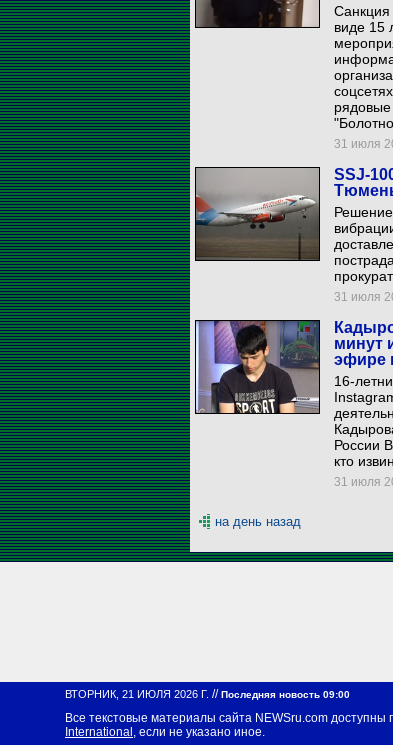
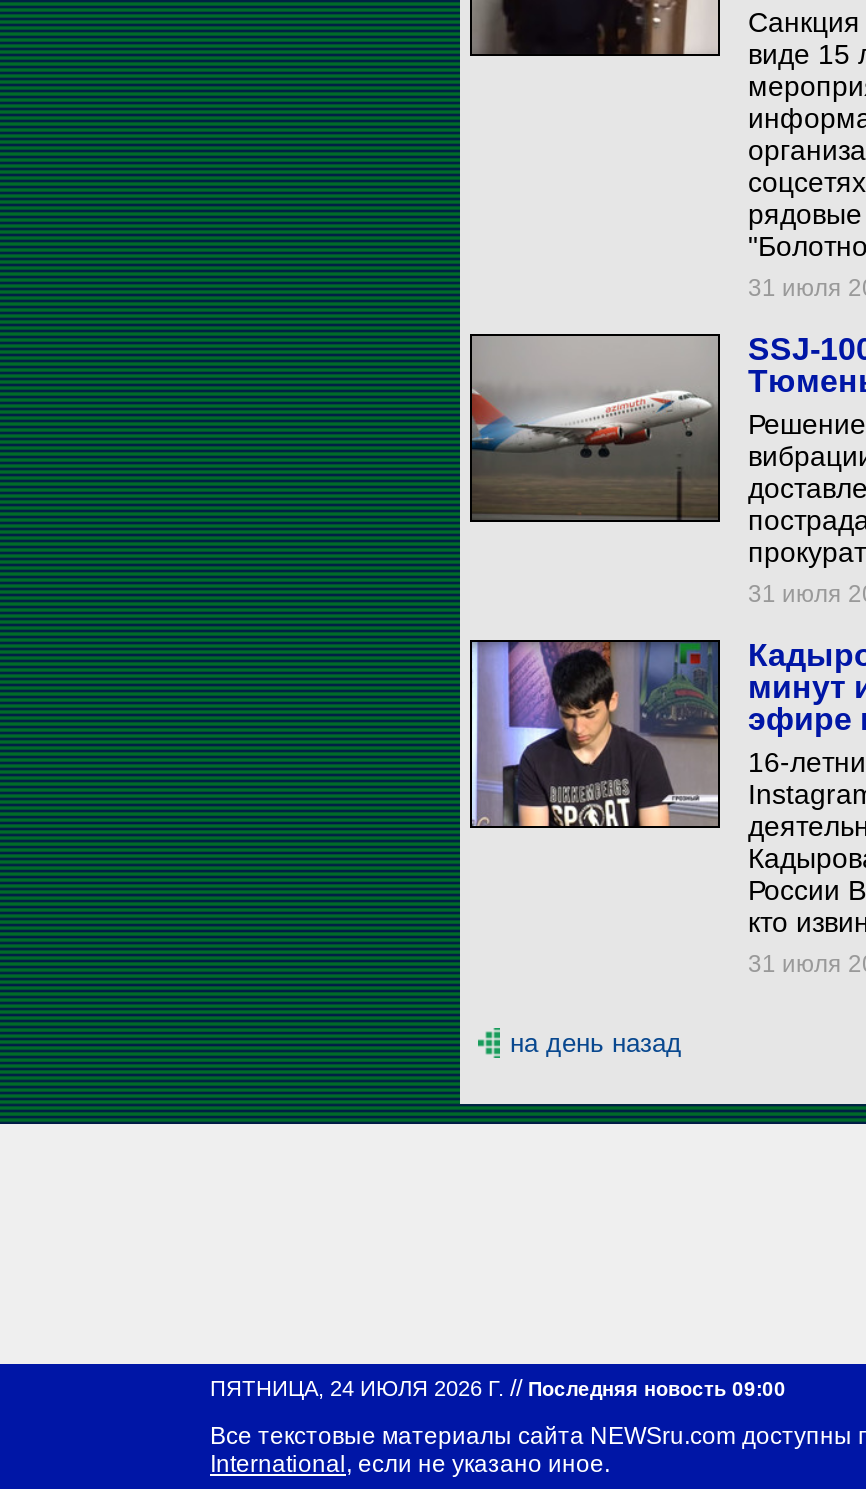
- ВТОРНИК, 21 ИЮЛЯ 2026 Г. // Последняя новость 09:00
+ ПЯТНИЦА, 24 ИЮЛЯ 2026 Г. // Последняя новость 09:00
